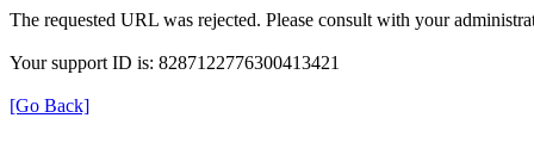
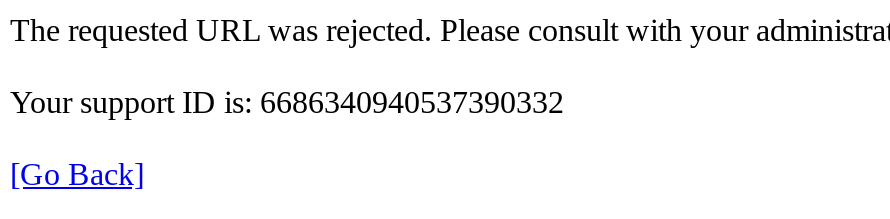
- Your support ID is: 8287122776300413421
+ Your support ID is: 6686340940537390332
